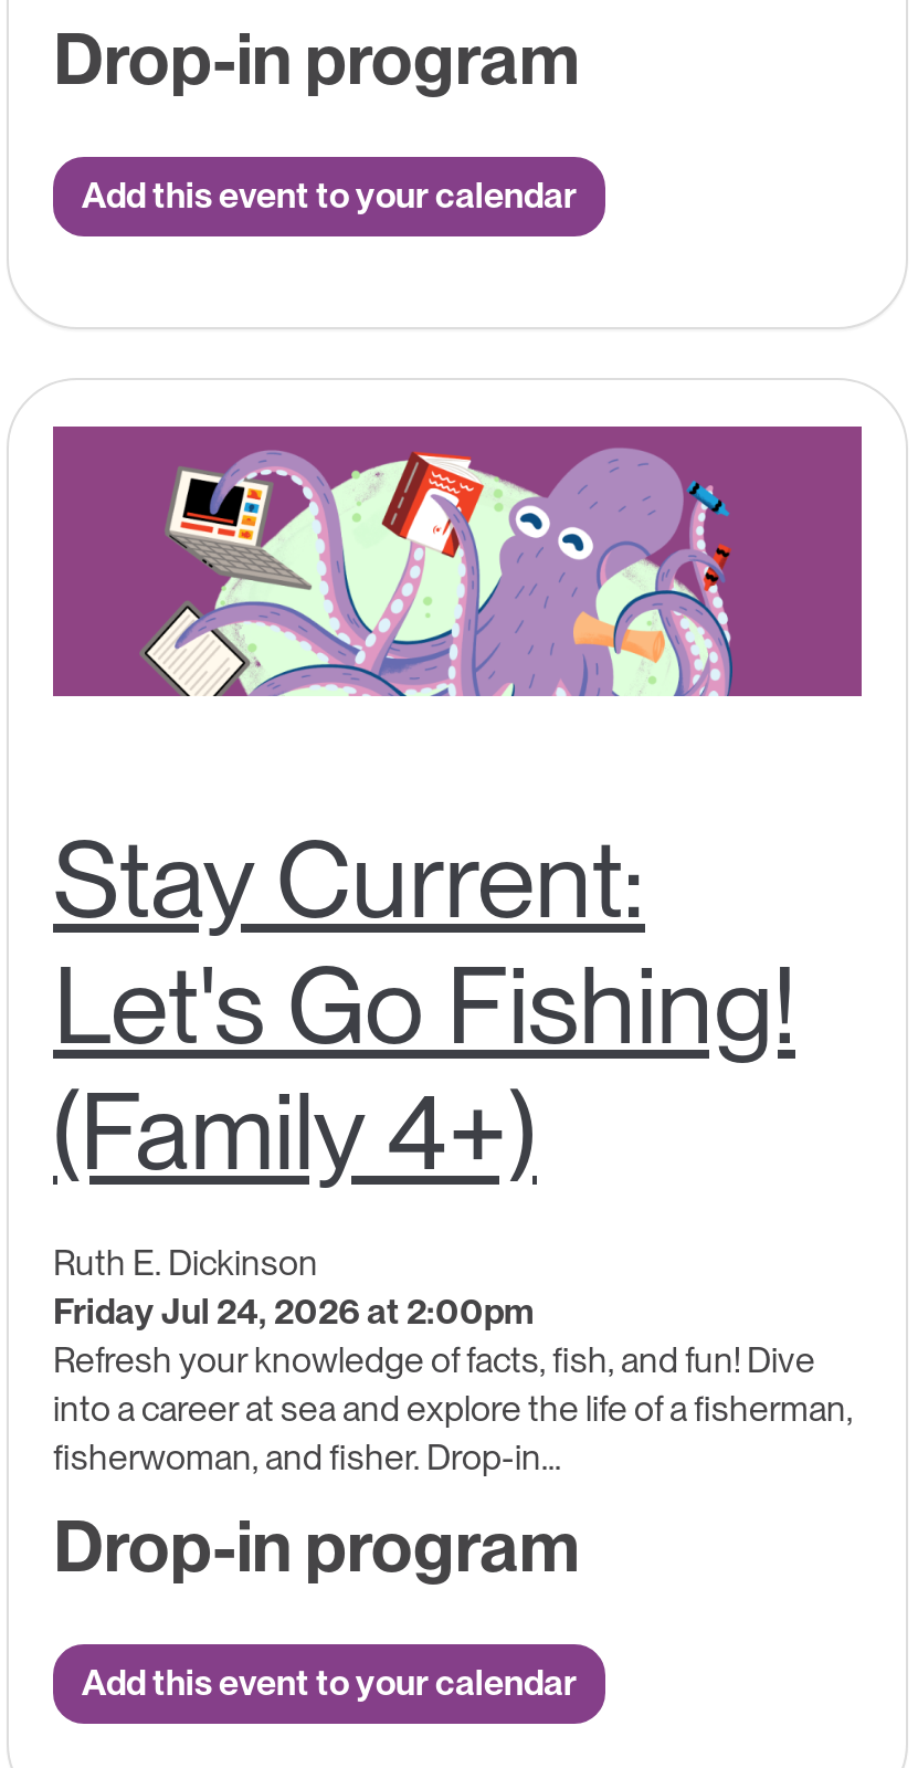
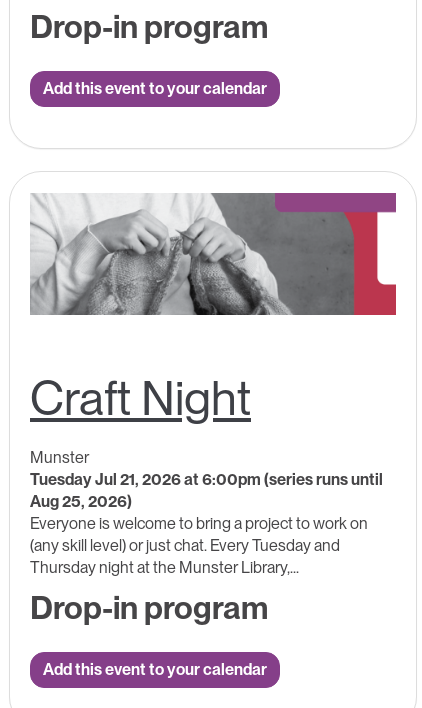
- [image]
+ [image]

- Stay Current:
- Let's Go Fishing!
- (Family 4+)
- Ruth E. Dickinson
- Friday Jul 24, 2026 at 2:00pm
- Refresh your knowledge of facts, fish, and fun! Dive
- into a career at sea and explore the life of a fisherman,
- fisherwoman, and fisher. Drop-in...
+ Craft Night
+ Munster
+ Tuesday Jul 21, 2026 at 6:00pm (series runs until
+ Aug 25, 2026)
+ Everyone is welcome to bring a project to work on
+ (any skill level) or just chat. Every Tuesday and
+ Thursday night at the Munster Library,...
